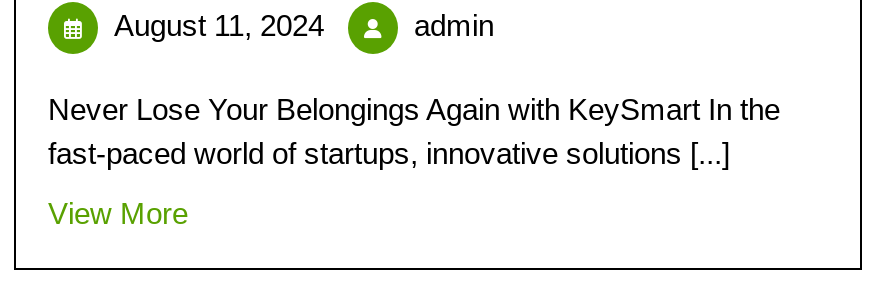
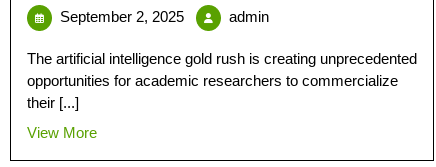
- August 11, 2024
+ September 2, 2025

- Never Lose Your Belongings Again with KeySmart In the
- fast-paced world of startups, innovative solutions [...]
+ The artificial intelligence gold rush is creating unprecedented
+ opportunities for academic researchers to commercialize
+ their [...]
